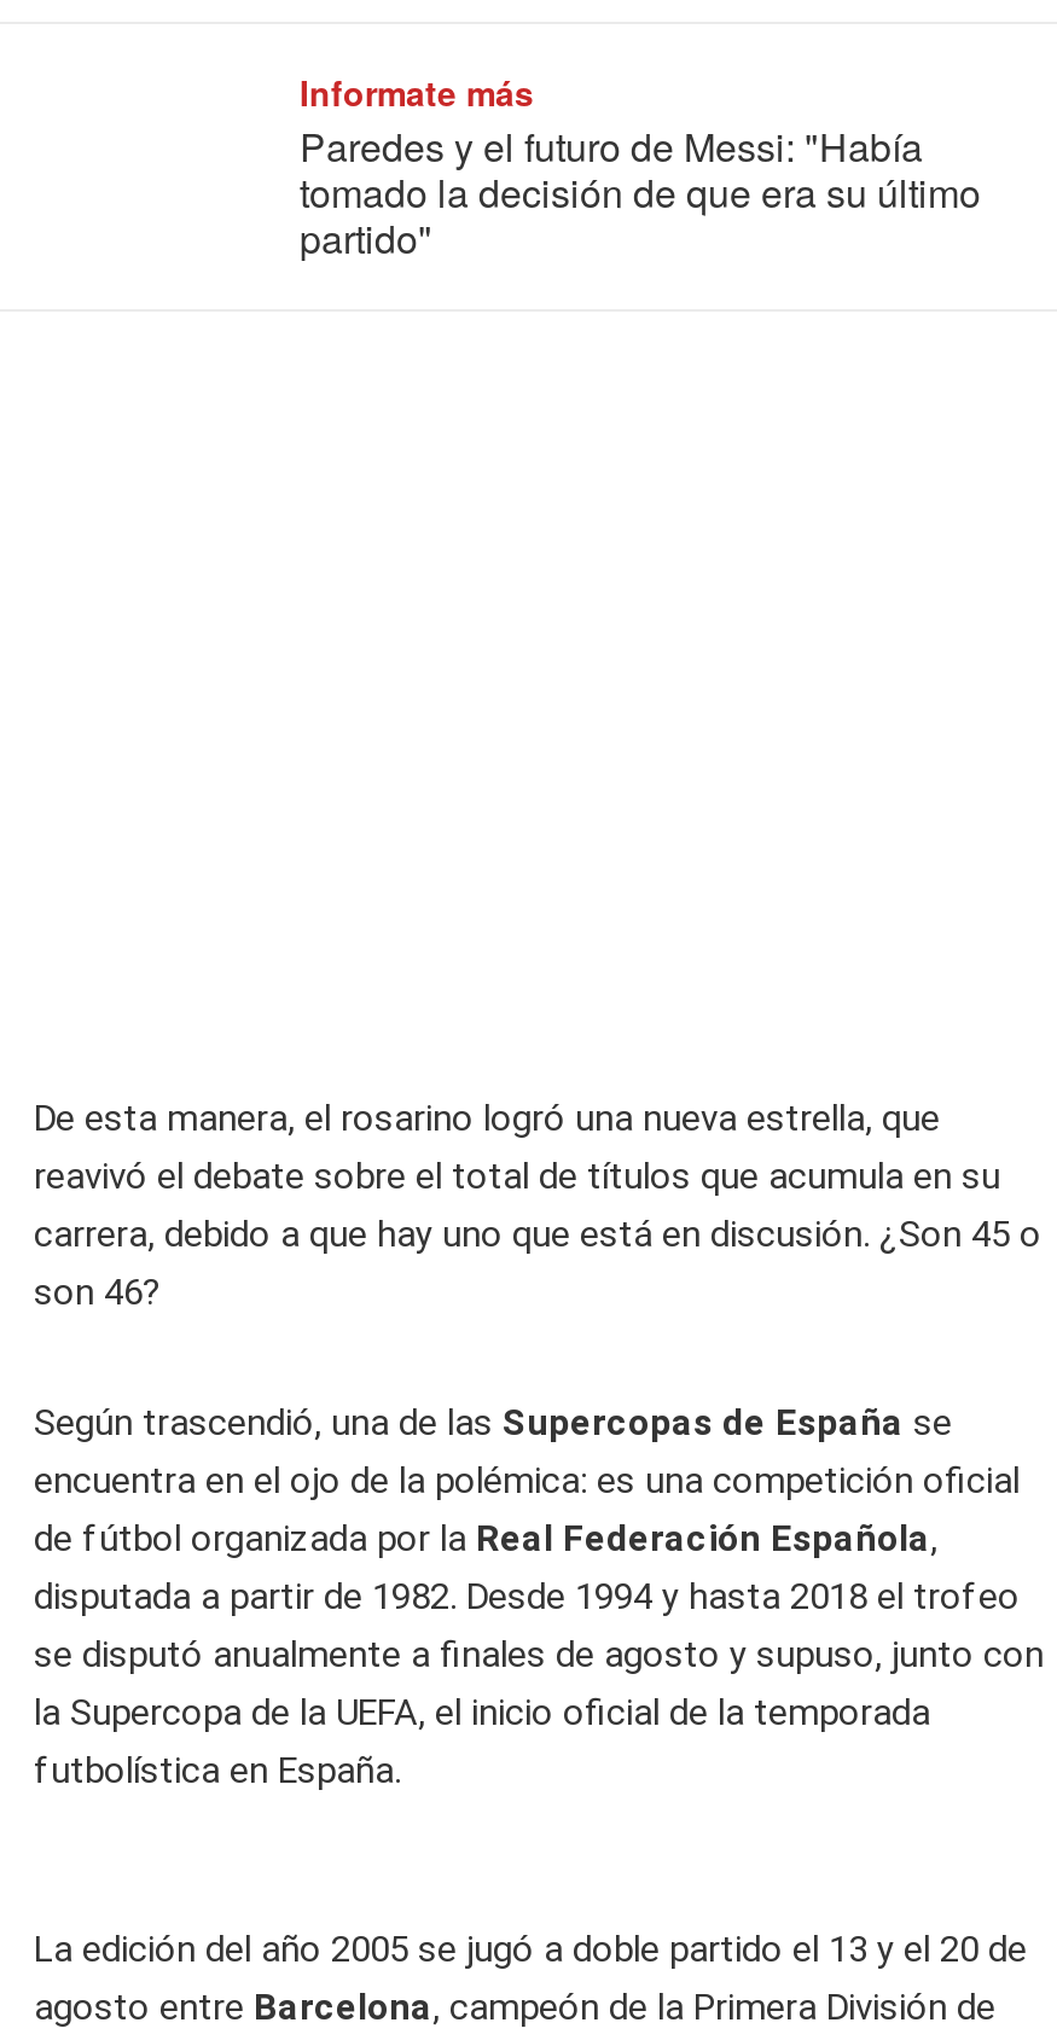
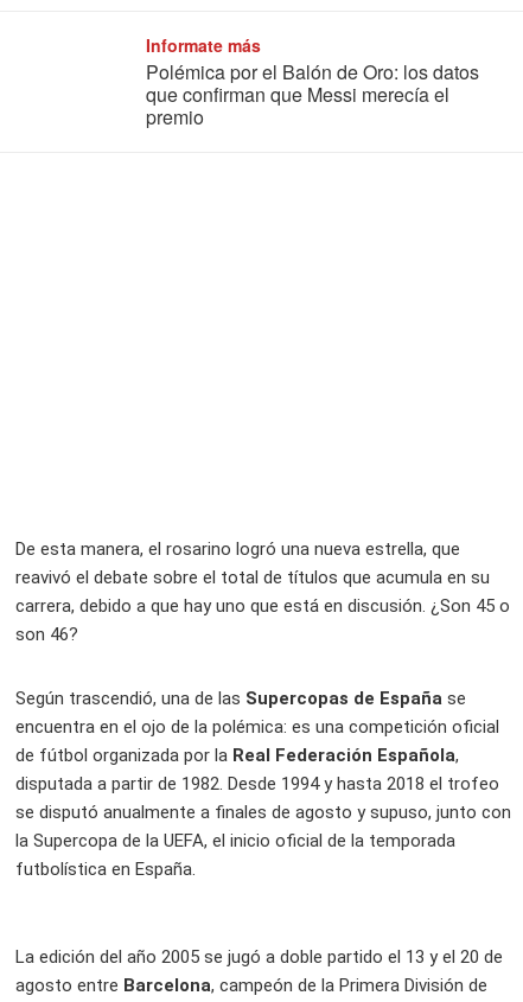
- Paredes y el futuro de Messi: "Había
- tomado la decisión de que era su último
- partido"
+ Polémica por el Balón de Oro: los datos
+ que confirman que Messi merecía el
+ premio
